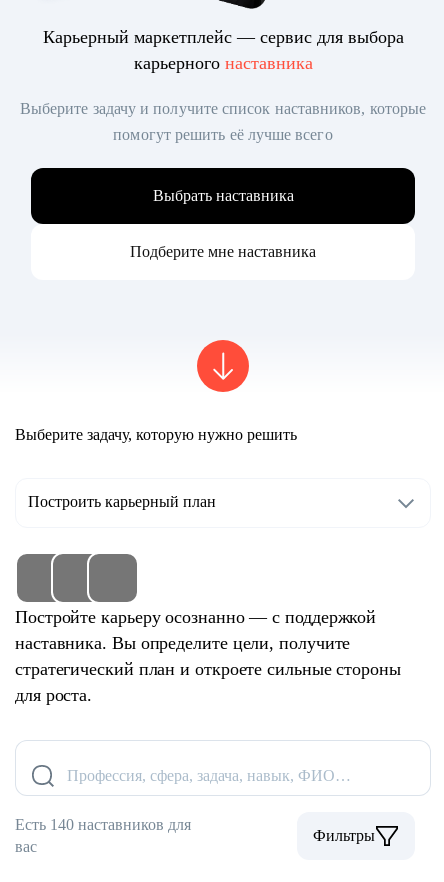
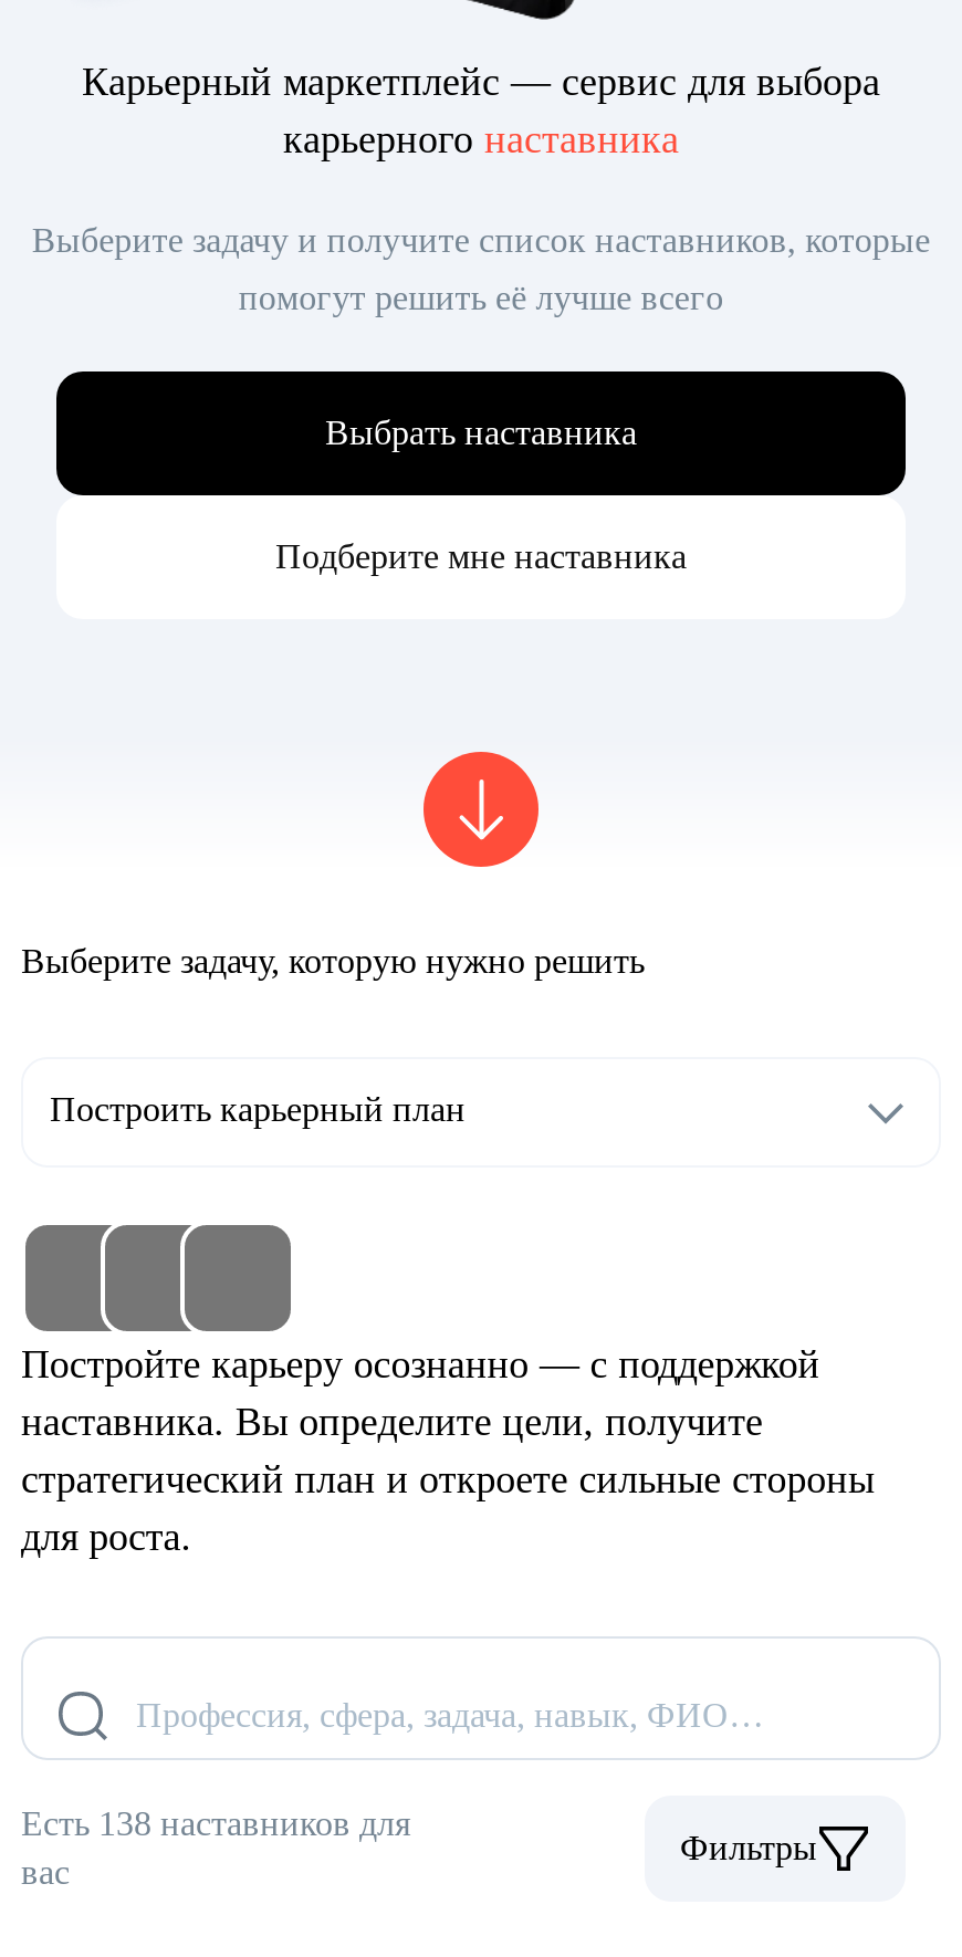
- Есть 140 наставников для
+ Есть 138 наставников для
